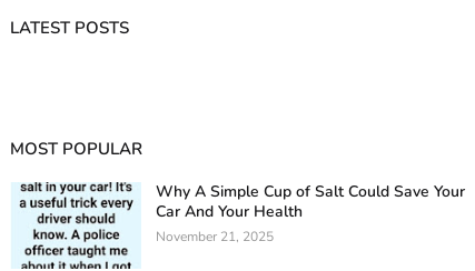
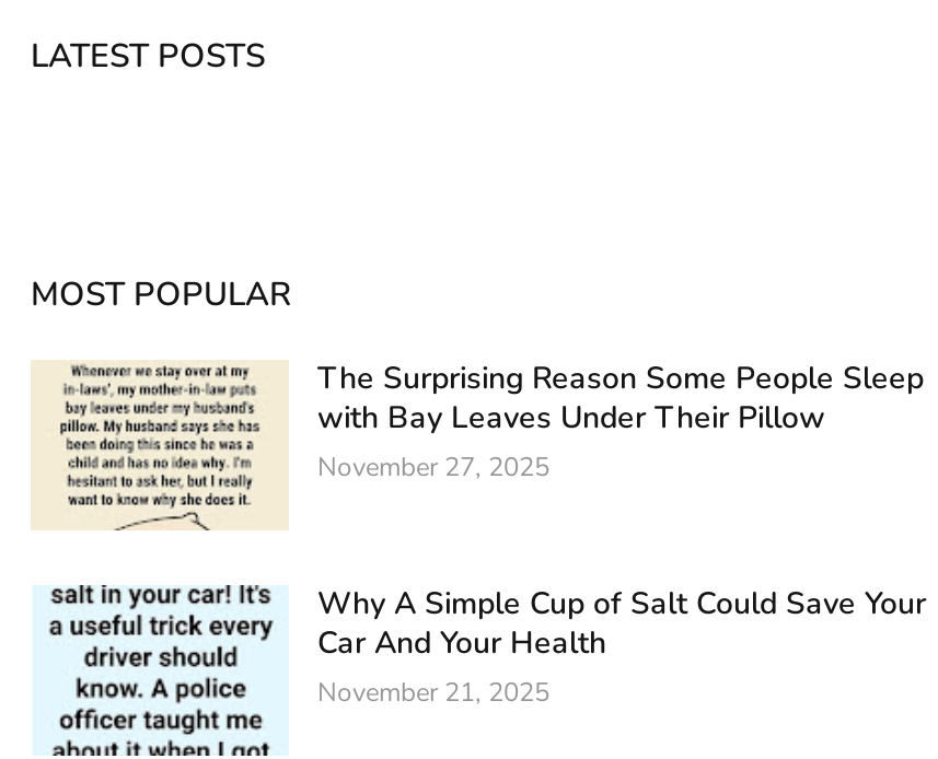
+ [image]
+ The Surprising Reason Some People Sleep
+ with Bay Leaves Under Their Pillow
+ November 27, 2025
